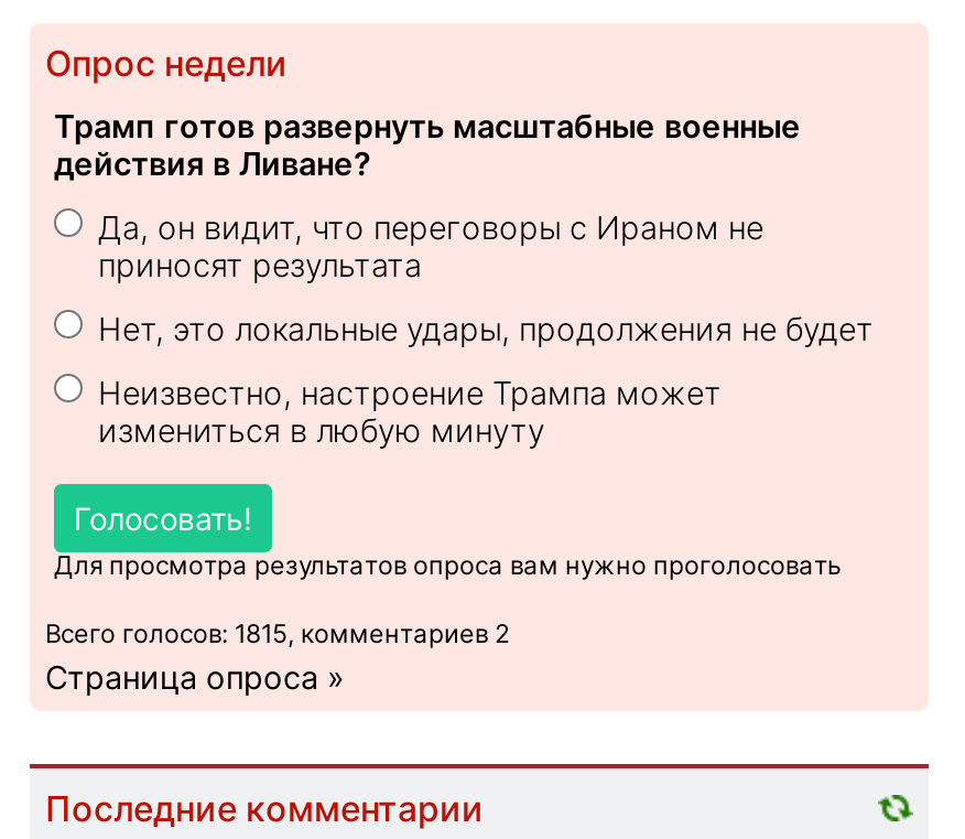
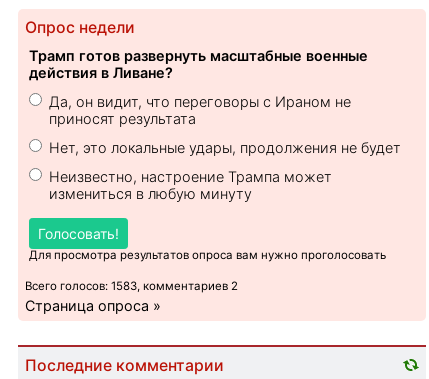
- Всего голосов: 1815, комментариев 2
+ Всего голосов: 1583, комментариев 2
